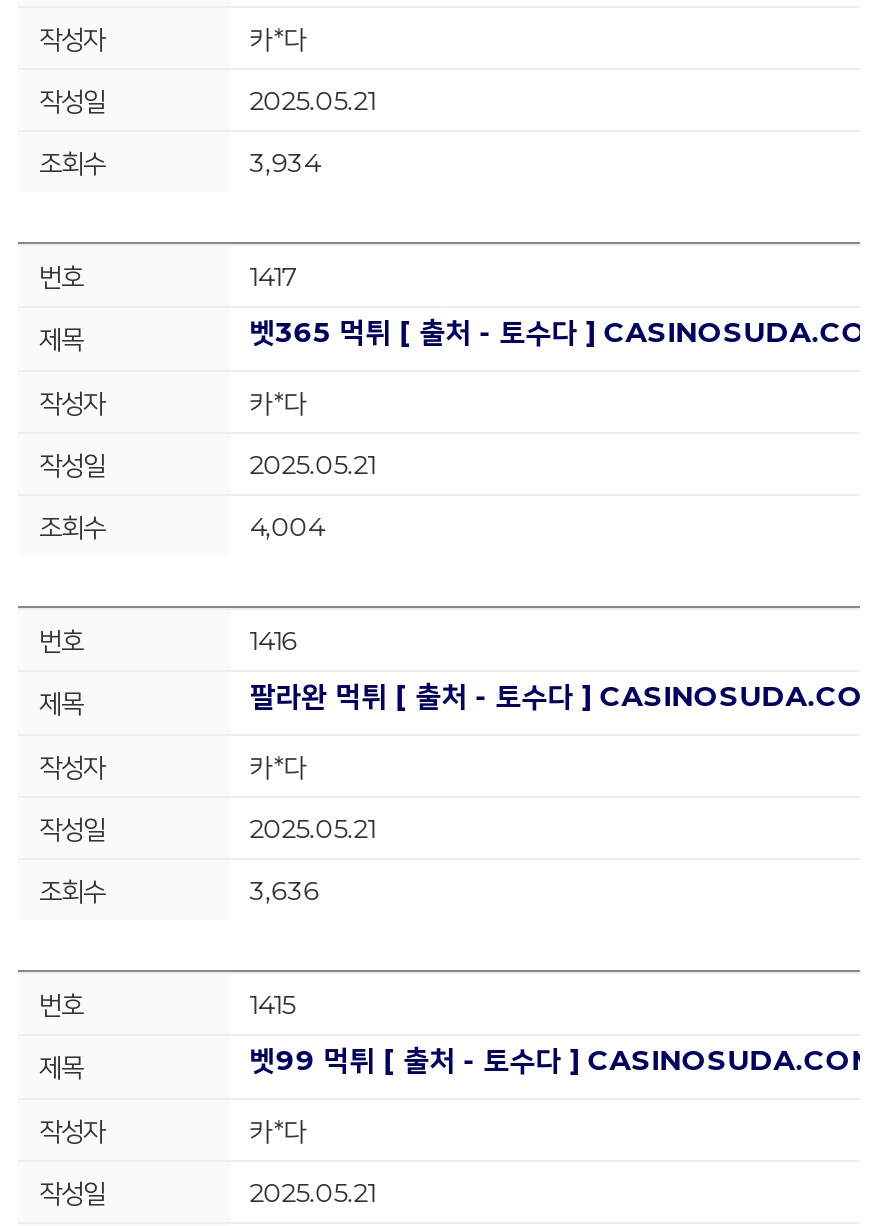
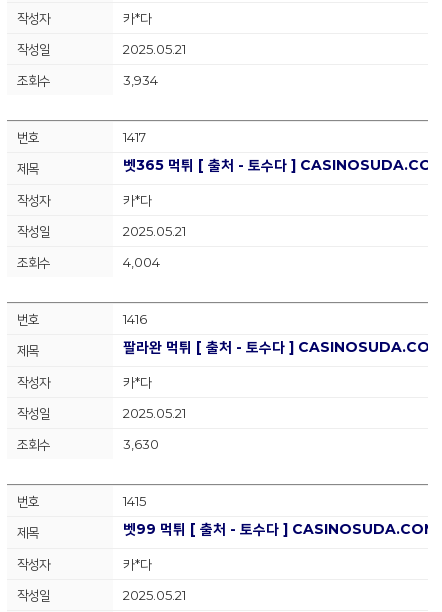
- 3,636
+ 3,630
